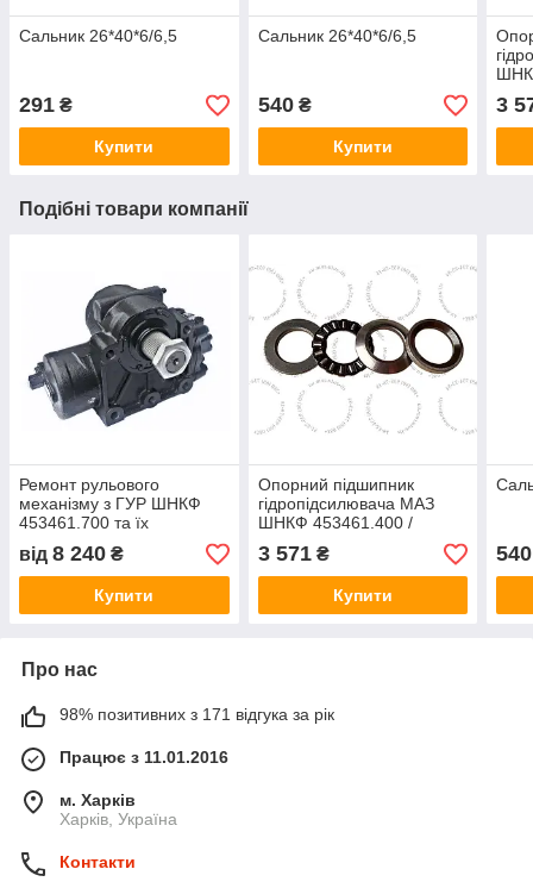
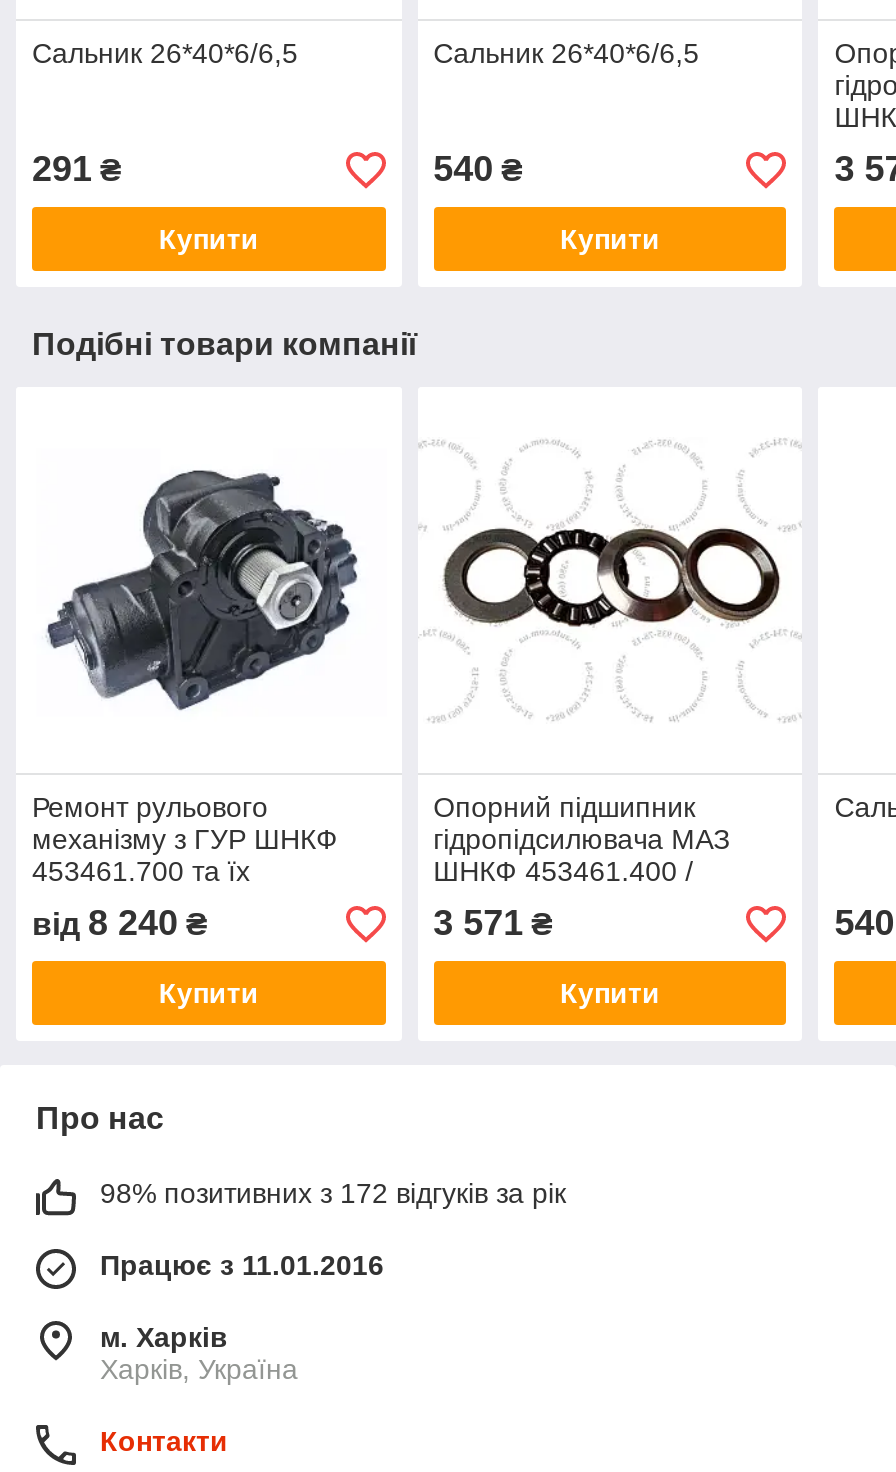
- 98% позитивних з 171 відгука за рік
+ 98% позитивних з 172 відгуків за рік
